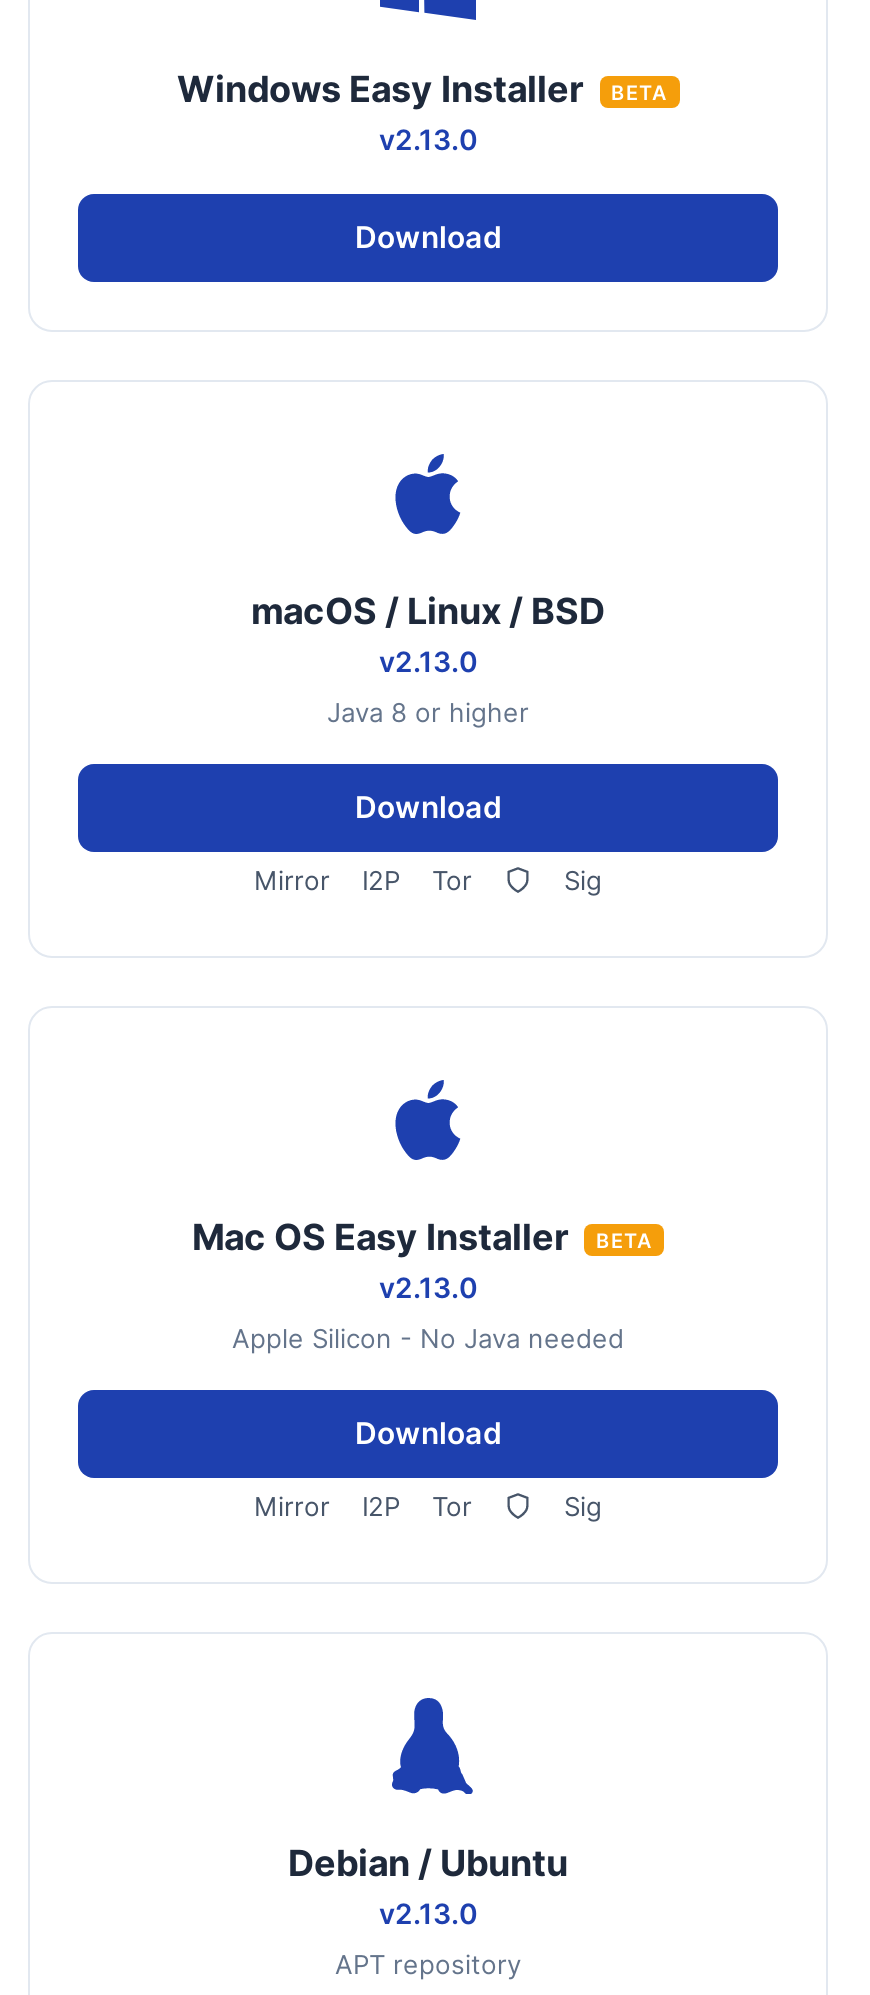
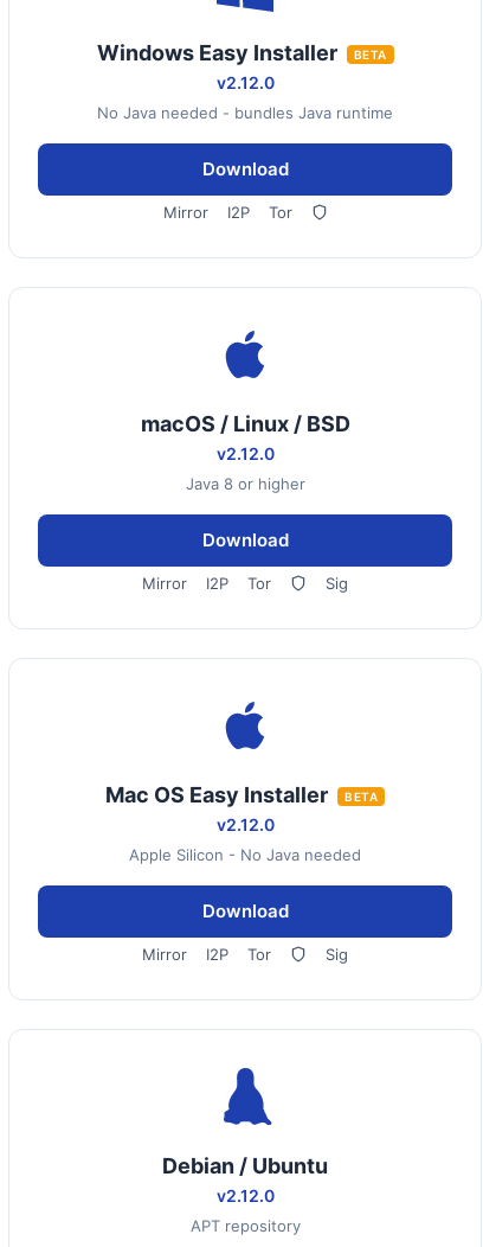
- v2.13.0
+ v2.12.0
+ No Java needed - bundles Java runtime

+ Mirror
+ I2P
+ Tor

- v2.13.0
+ v2.12.0

- v2.13.0
+ v2.12.0

- v2.13.0
+ v2.12.0
